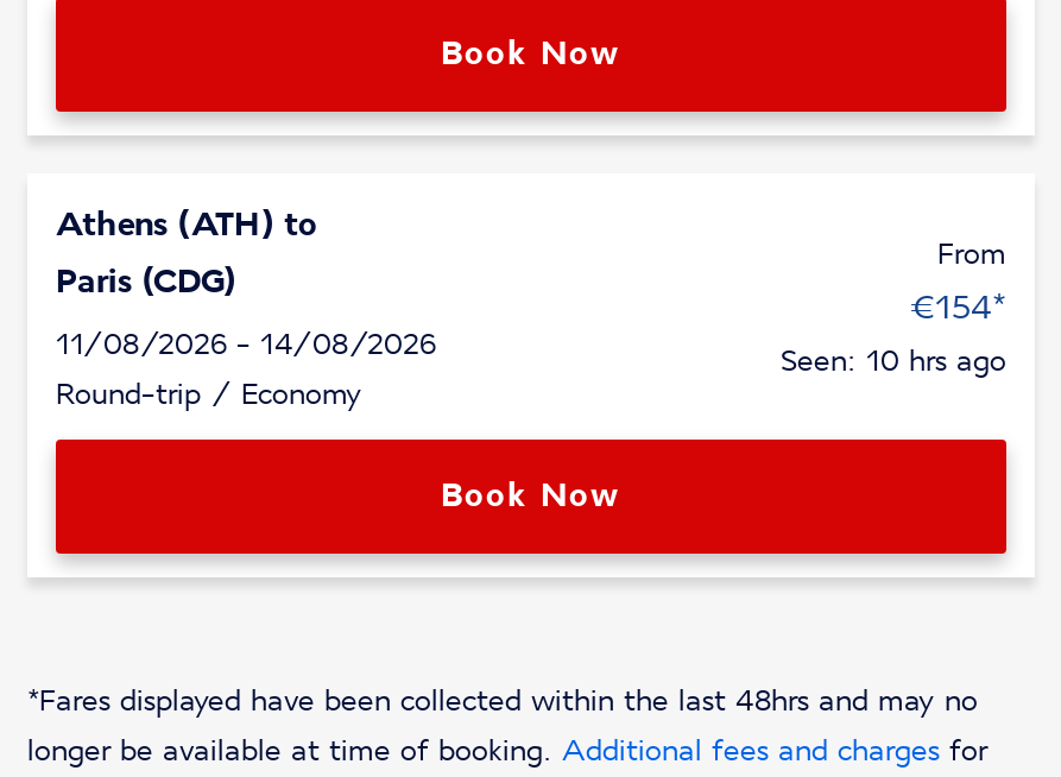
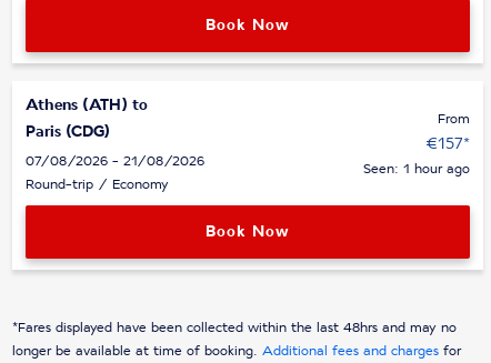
- €154*
+ €157*

- 11/08/2026 - 14/08/2026
+ 07/08/2026 - 21/08/2026

- Seen: 10 hrs ago
+ Seen: 1 hour ago
